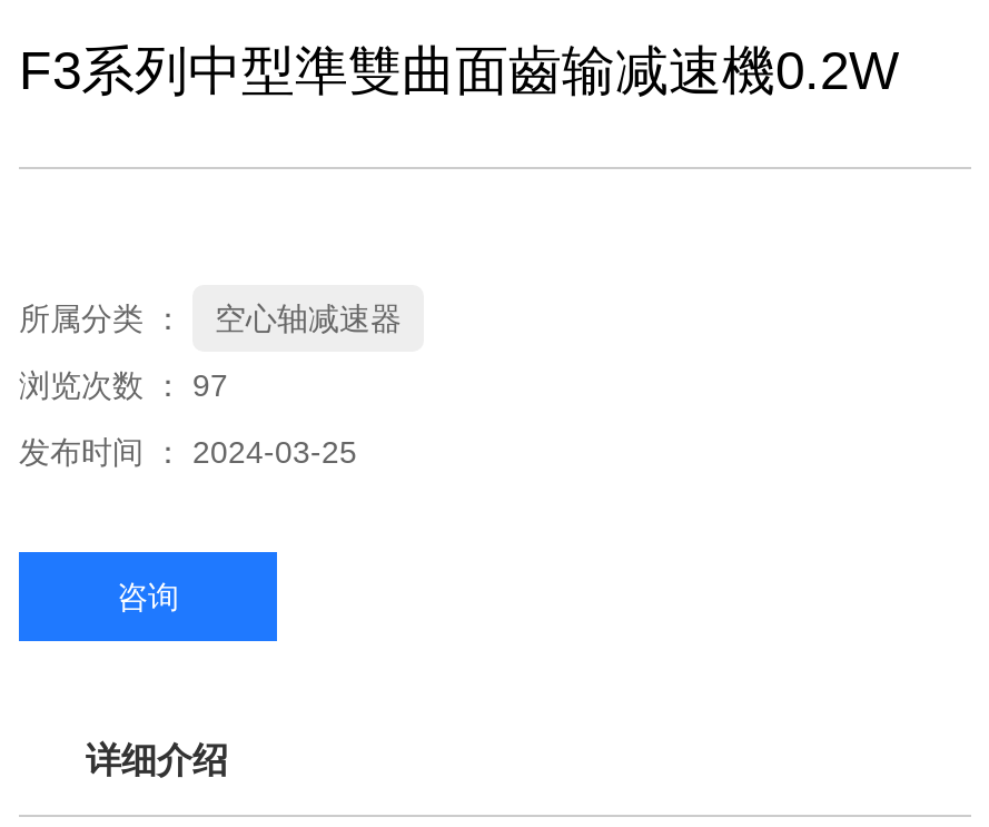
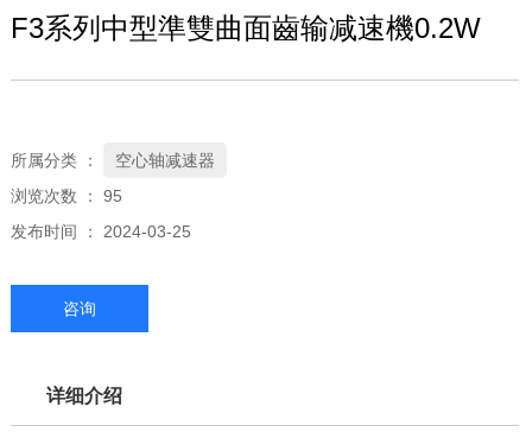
- 浏览次数 ：97
+ 浏览次数 ：95
